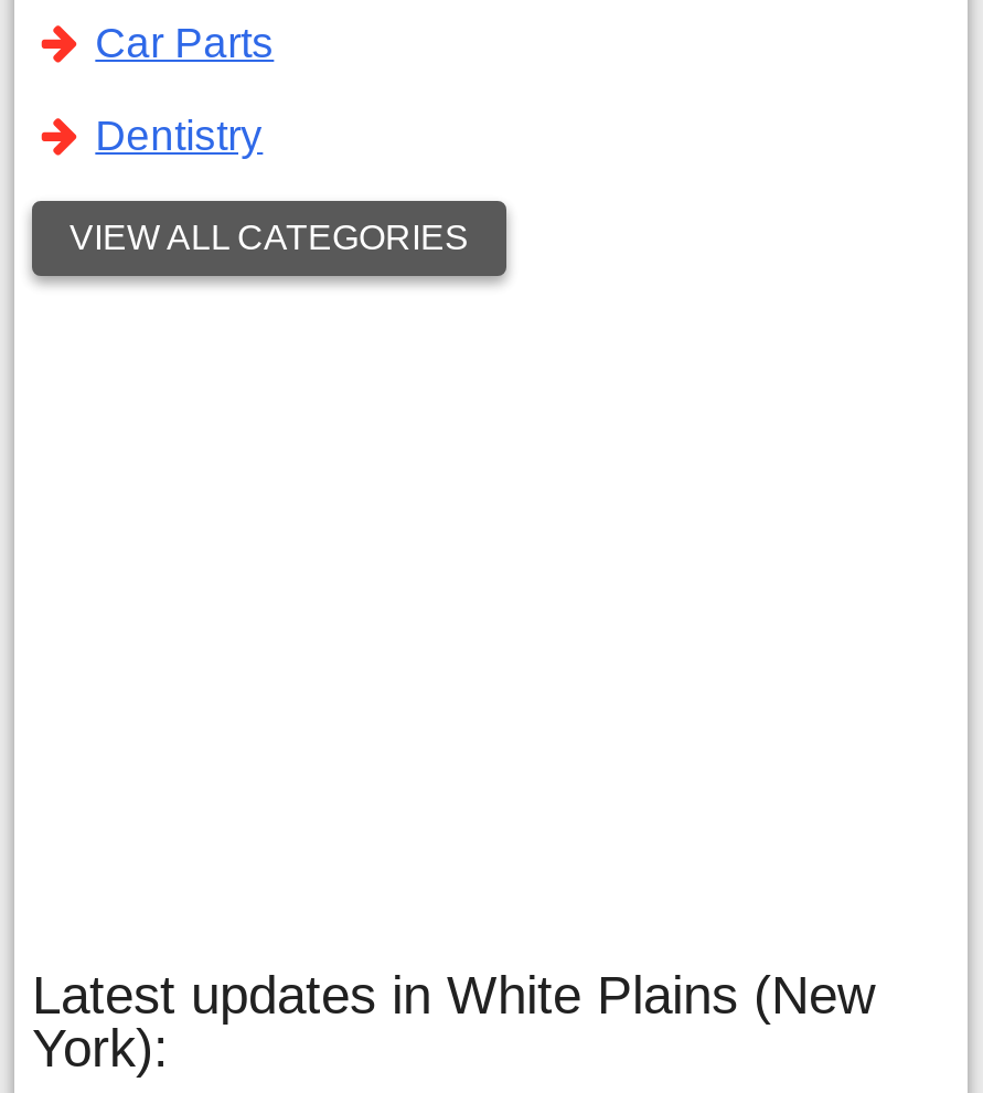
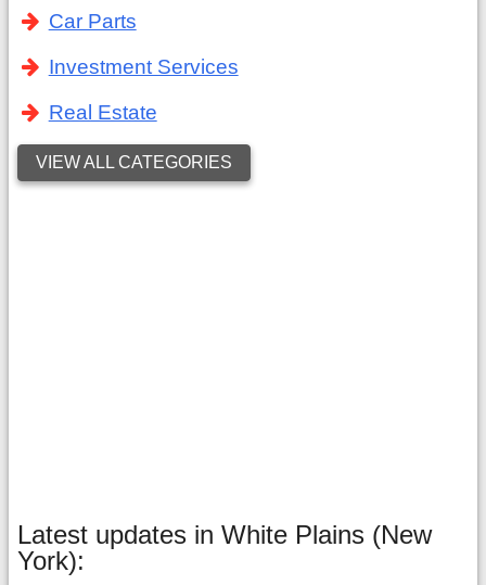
- Dentistry
+ Investment Services
+ Real Estate
